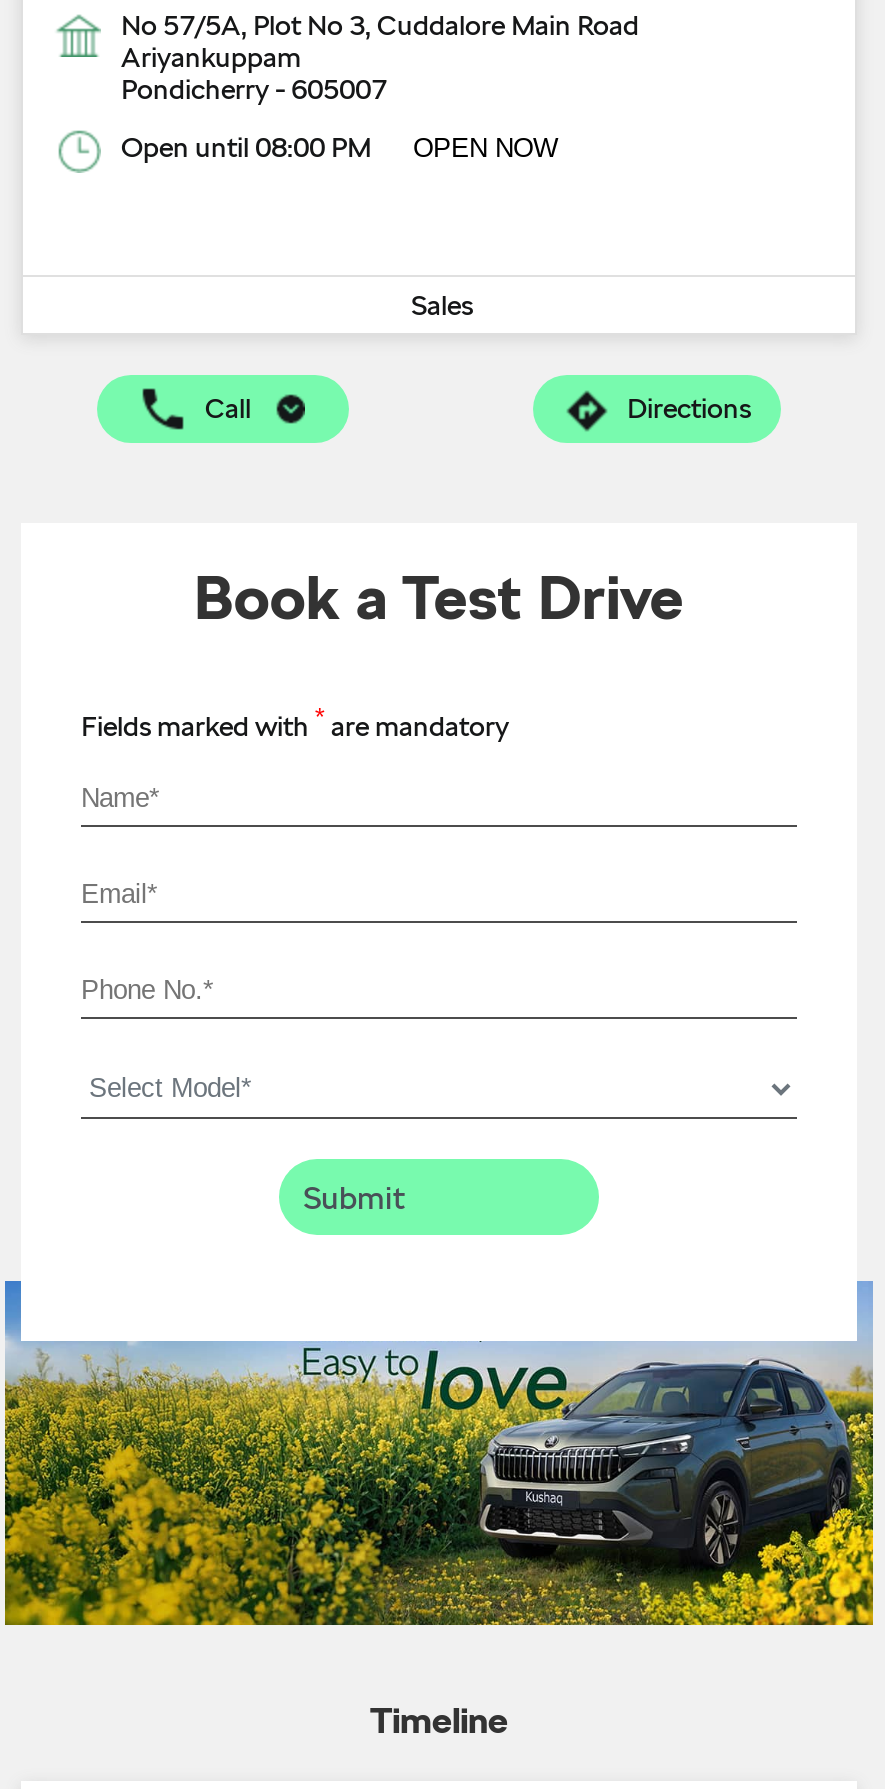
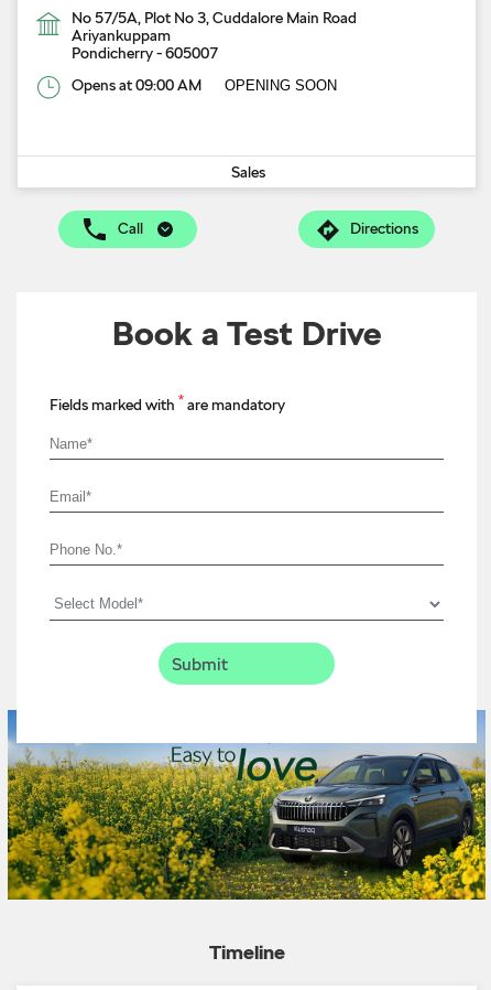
- Open until 08:00 PM
- OPEN NOW
+ Opens at 09:00 AM
+ OPENING SOON
